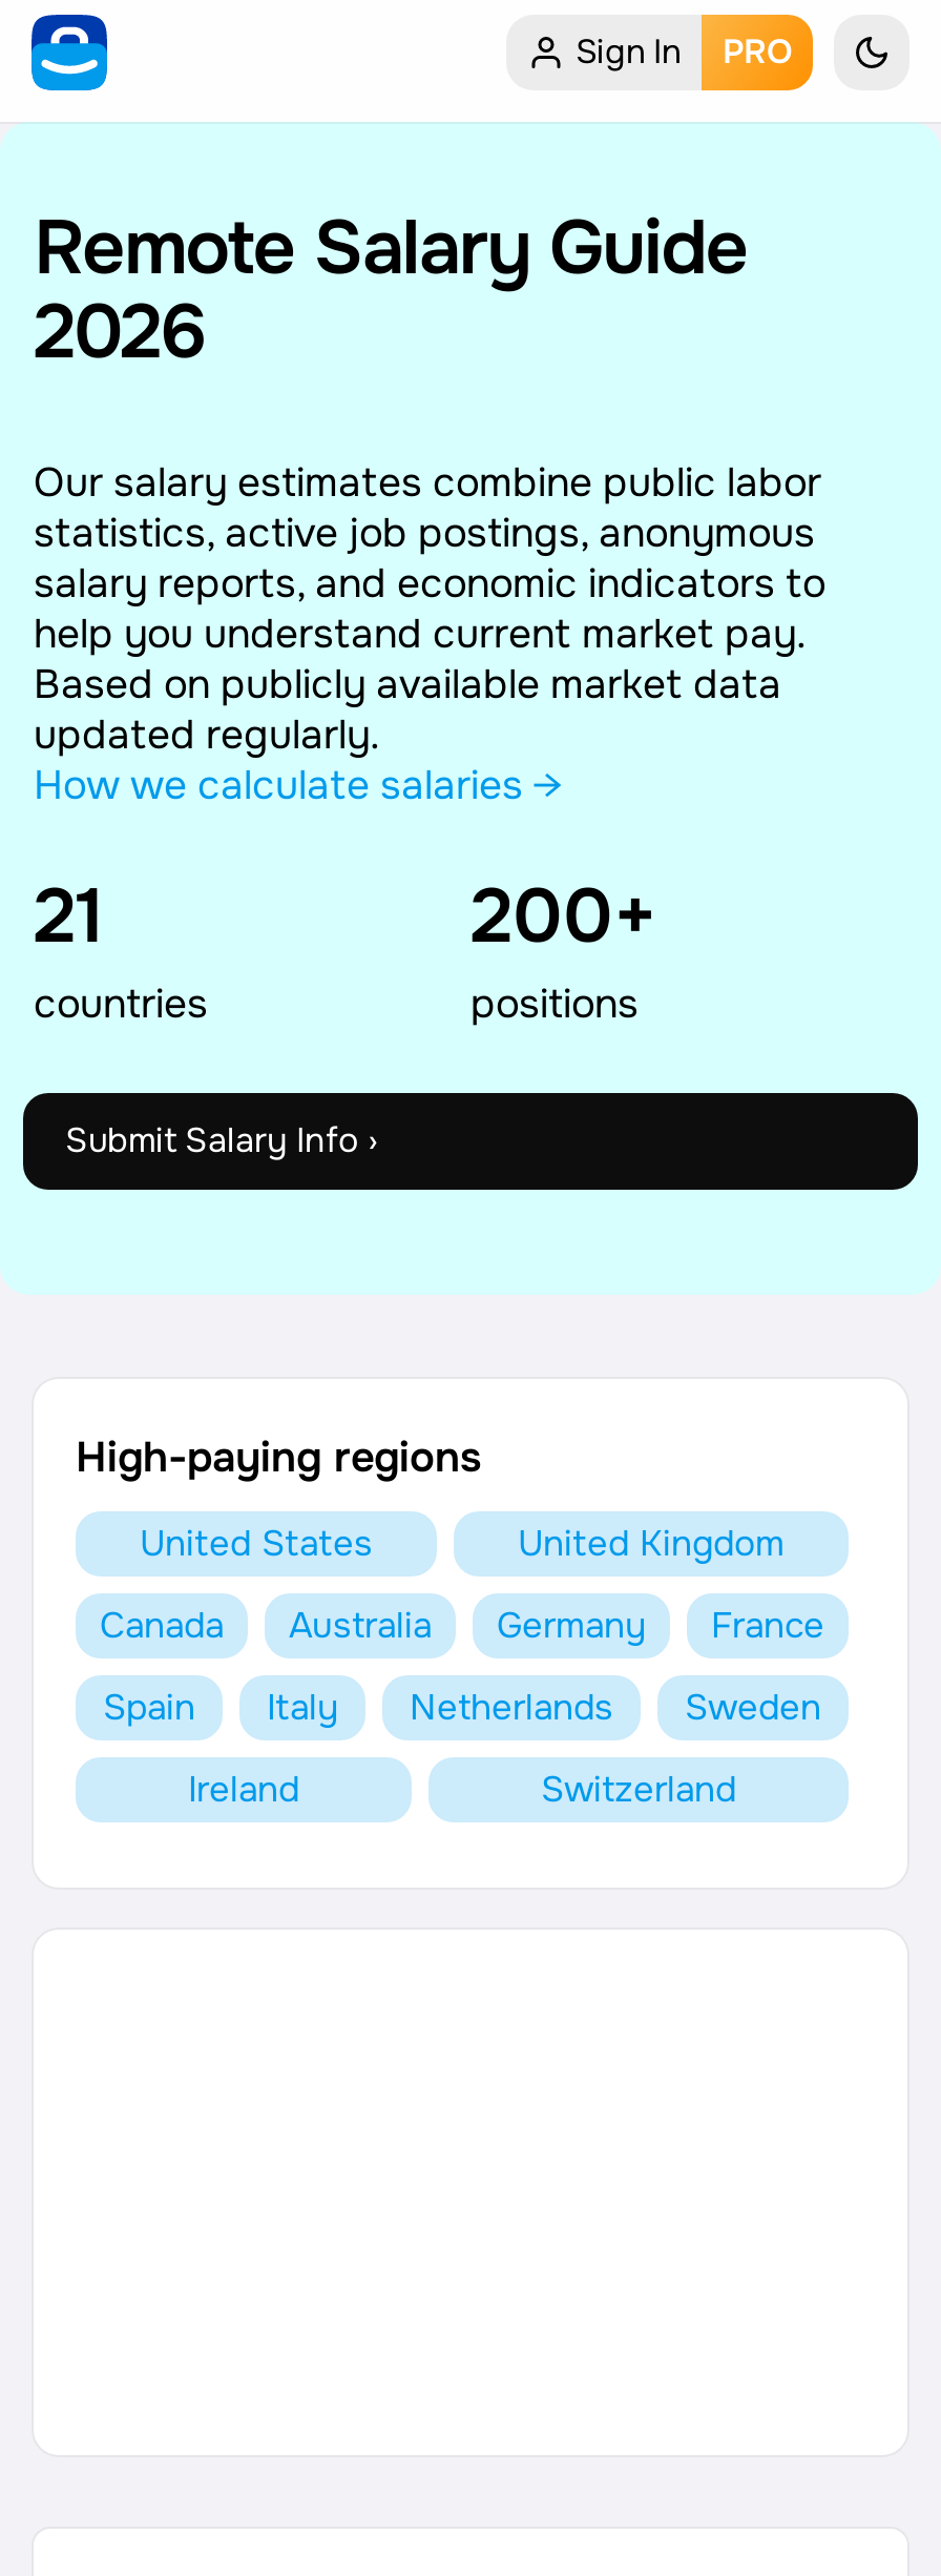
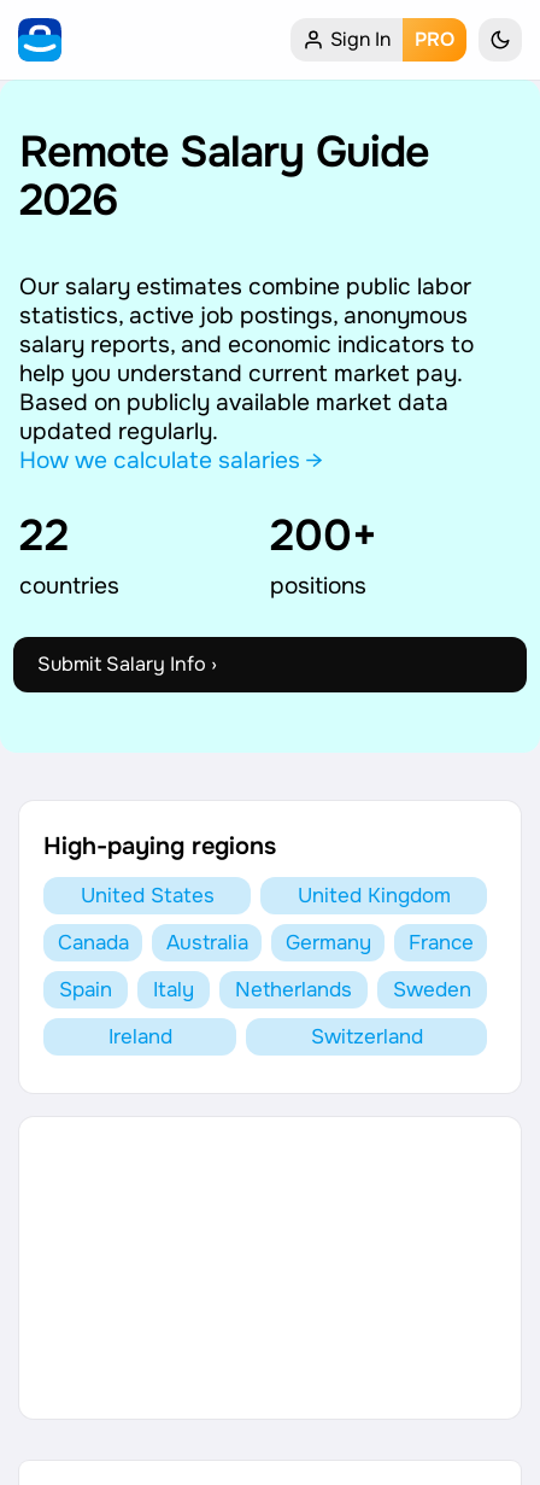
- 21
+ 22
